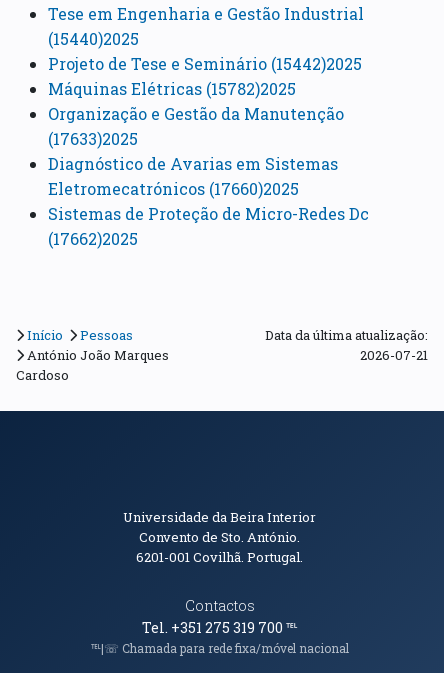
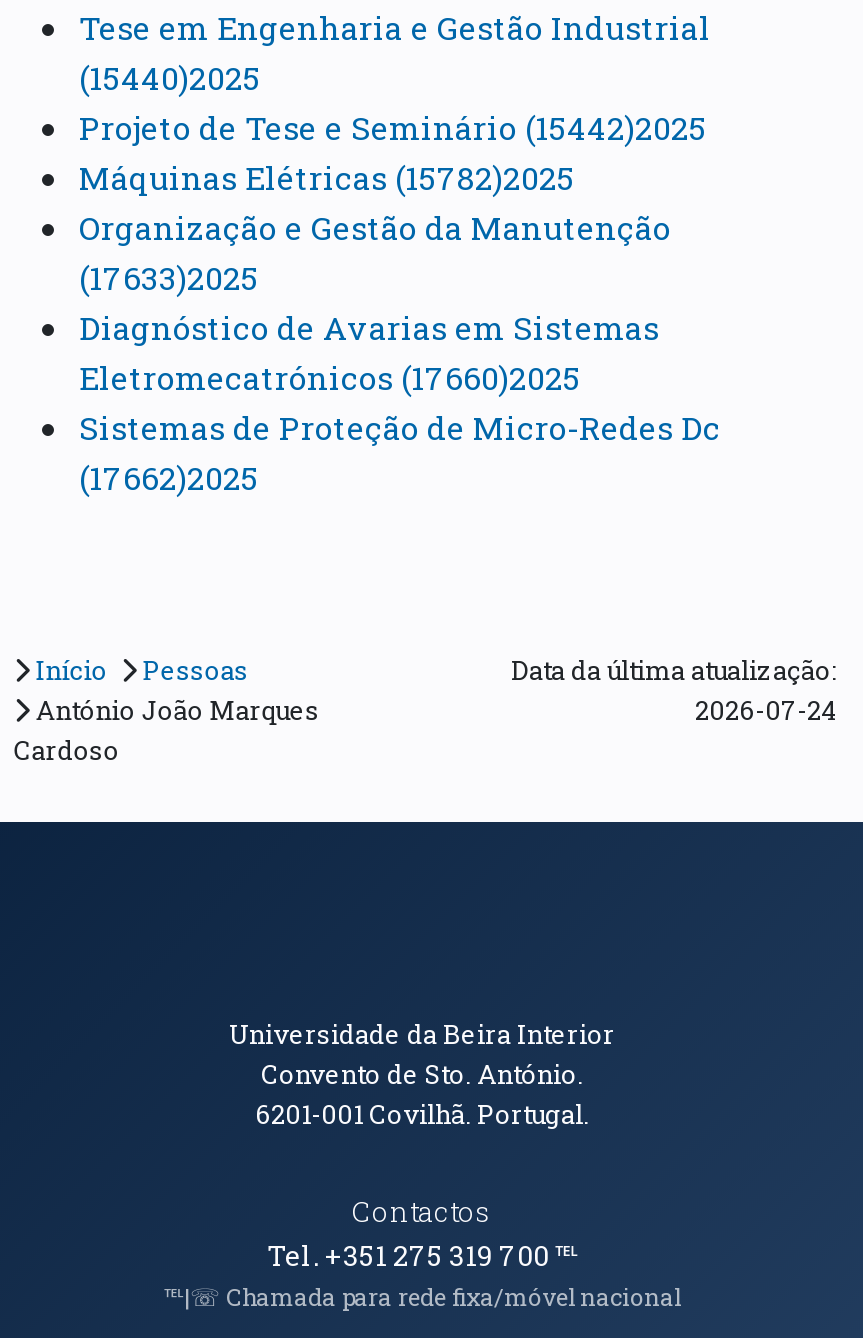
- 2026-07-21
+ 2026-07-24
